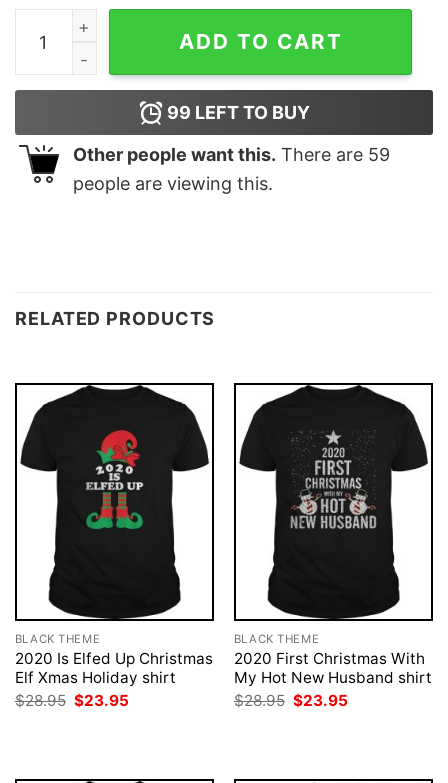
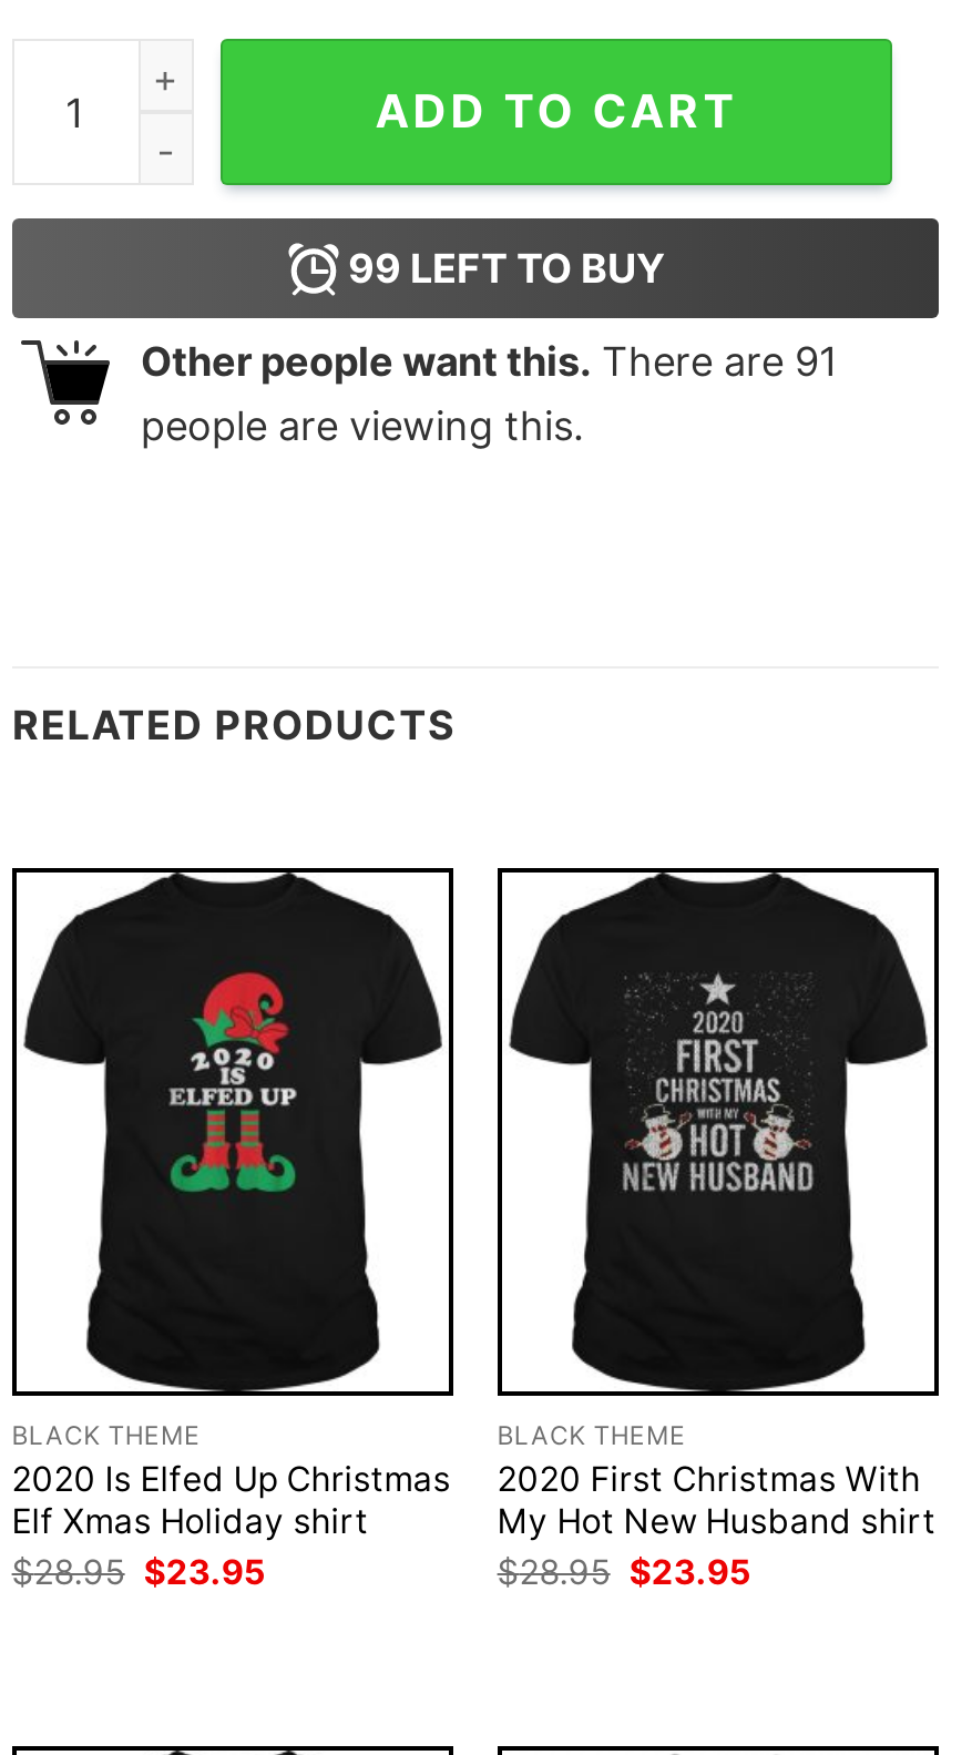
- Other people want this. There are 59
+ Other people want this. There are 91
